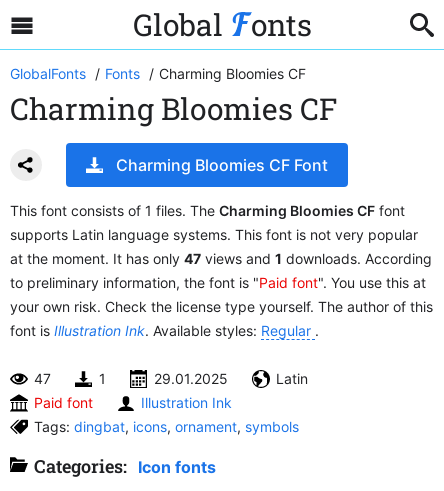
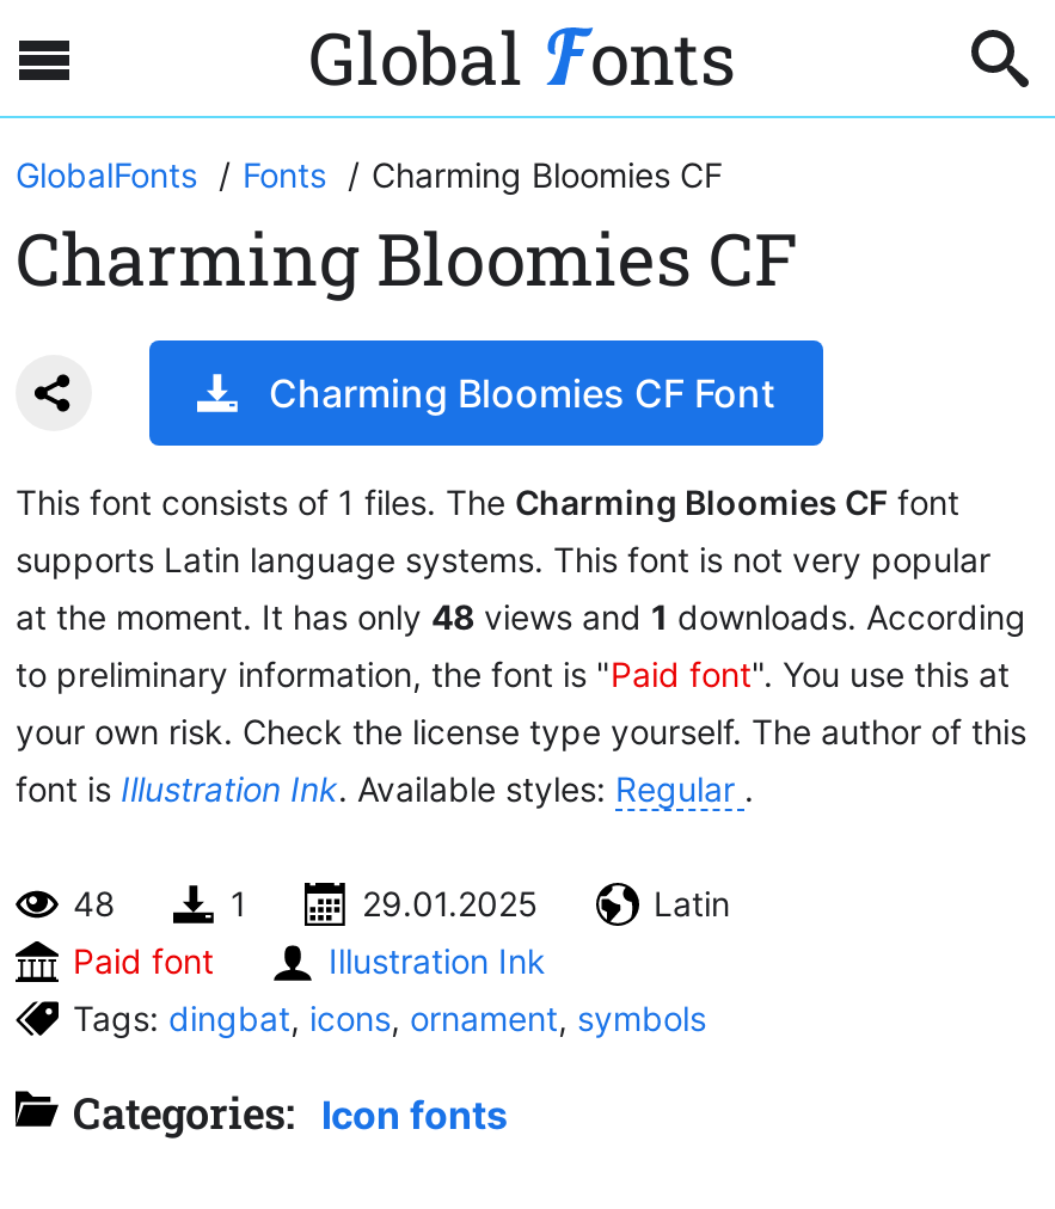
- at the moment. It has only 47 views and 1 downloads. According
+ at the moment. It has only 48 views and 1 downloads. According

- 47
+ 48
